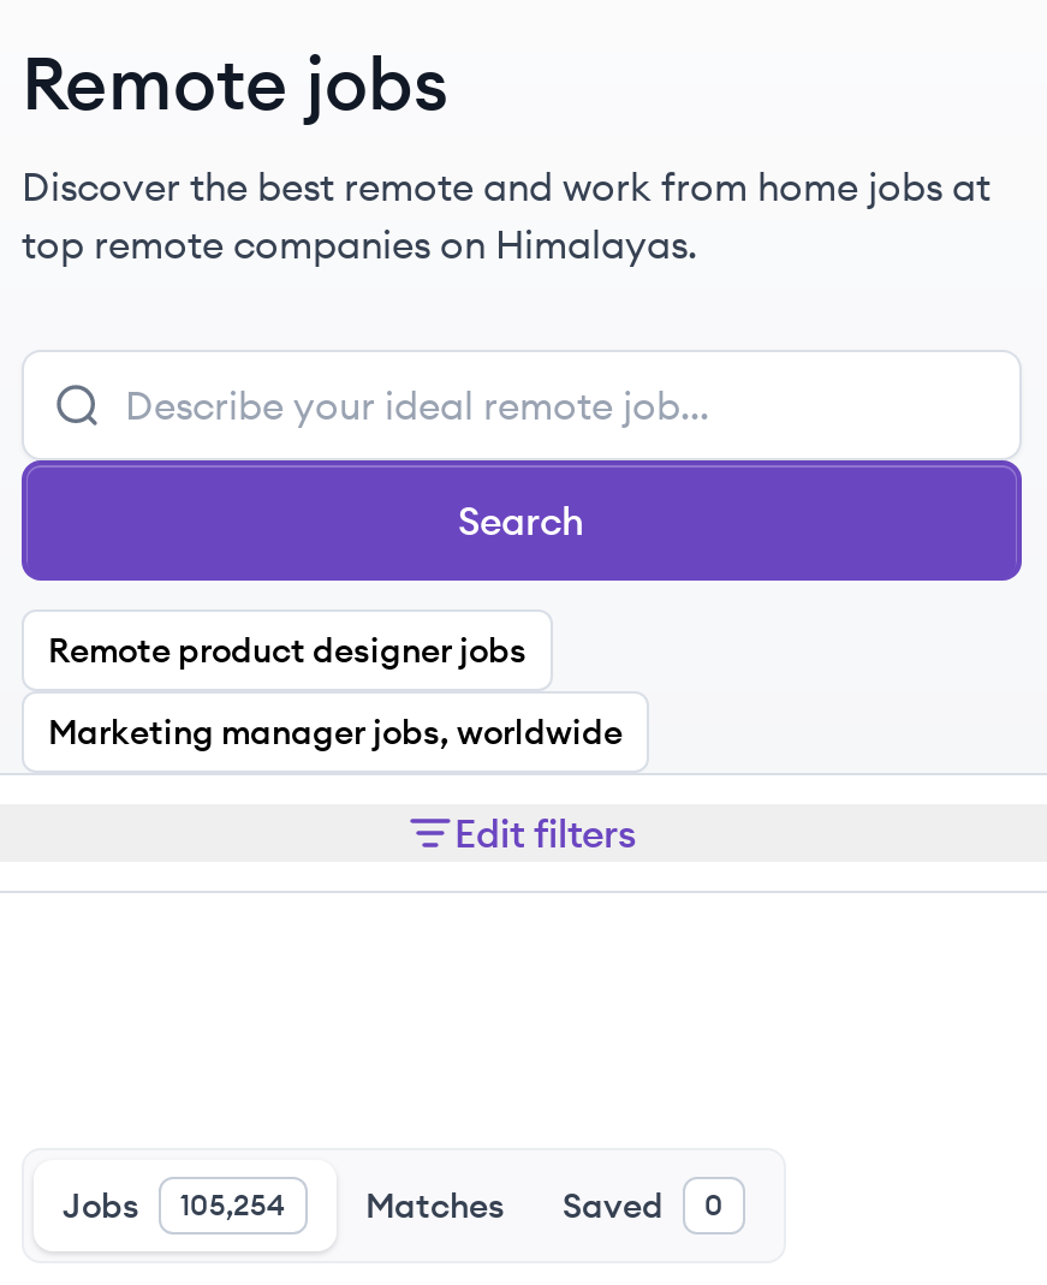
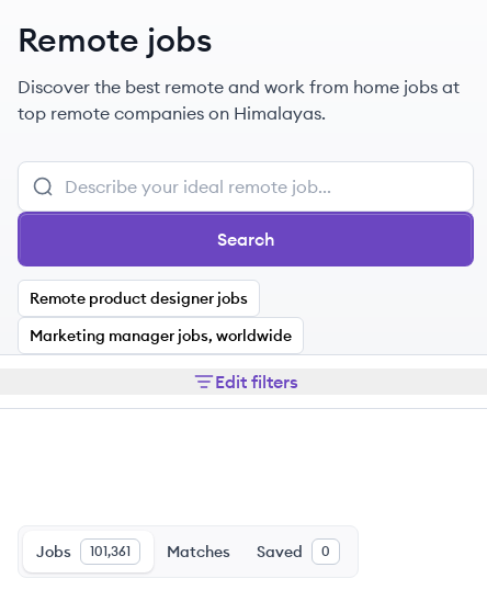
- Jobs 105,254
+ Jobs 101,361
